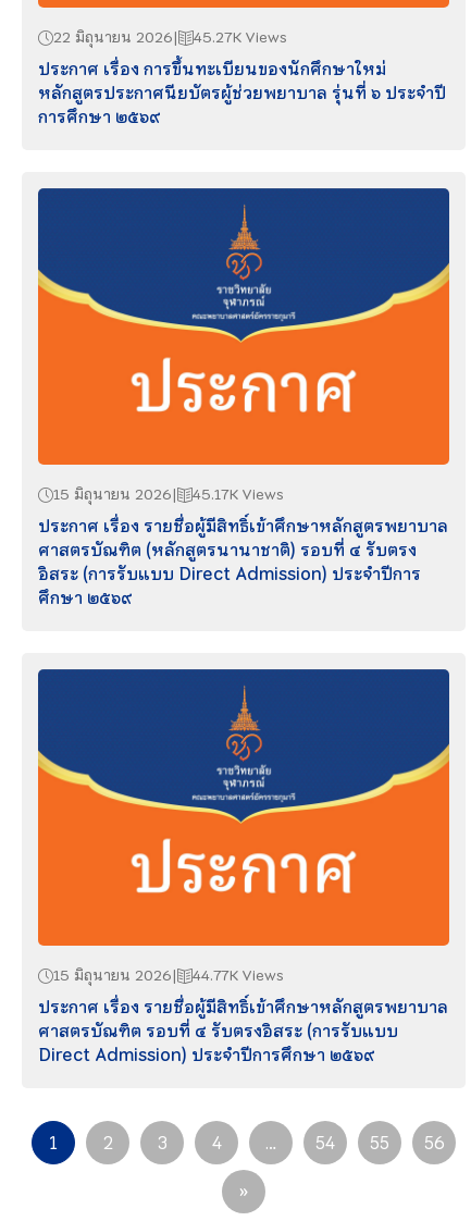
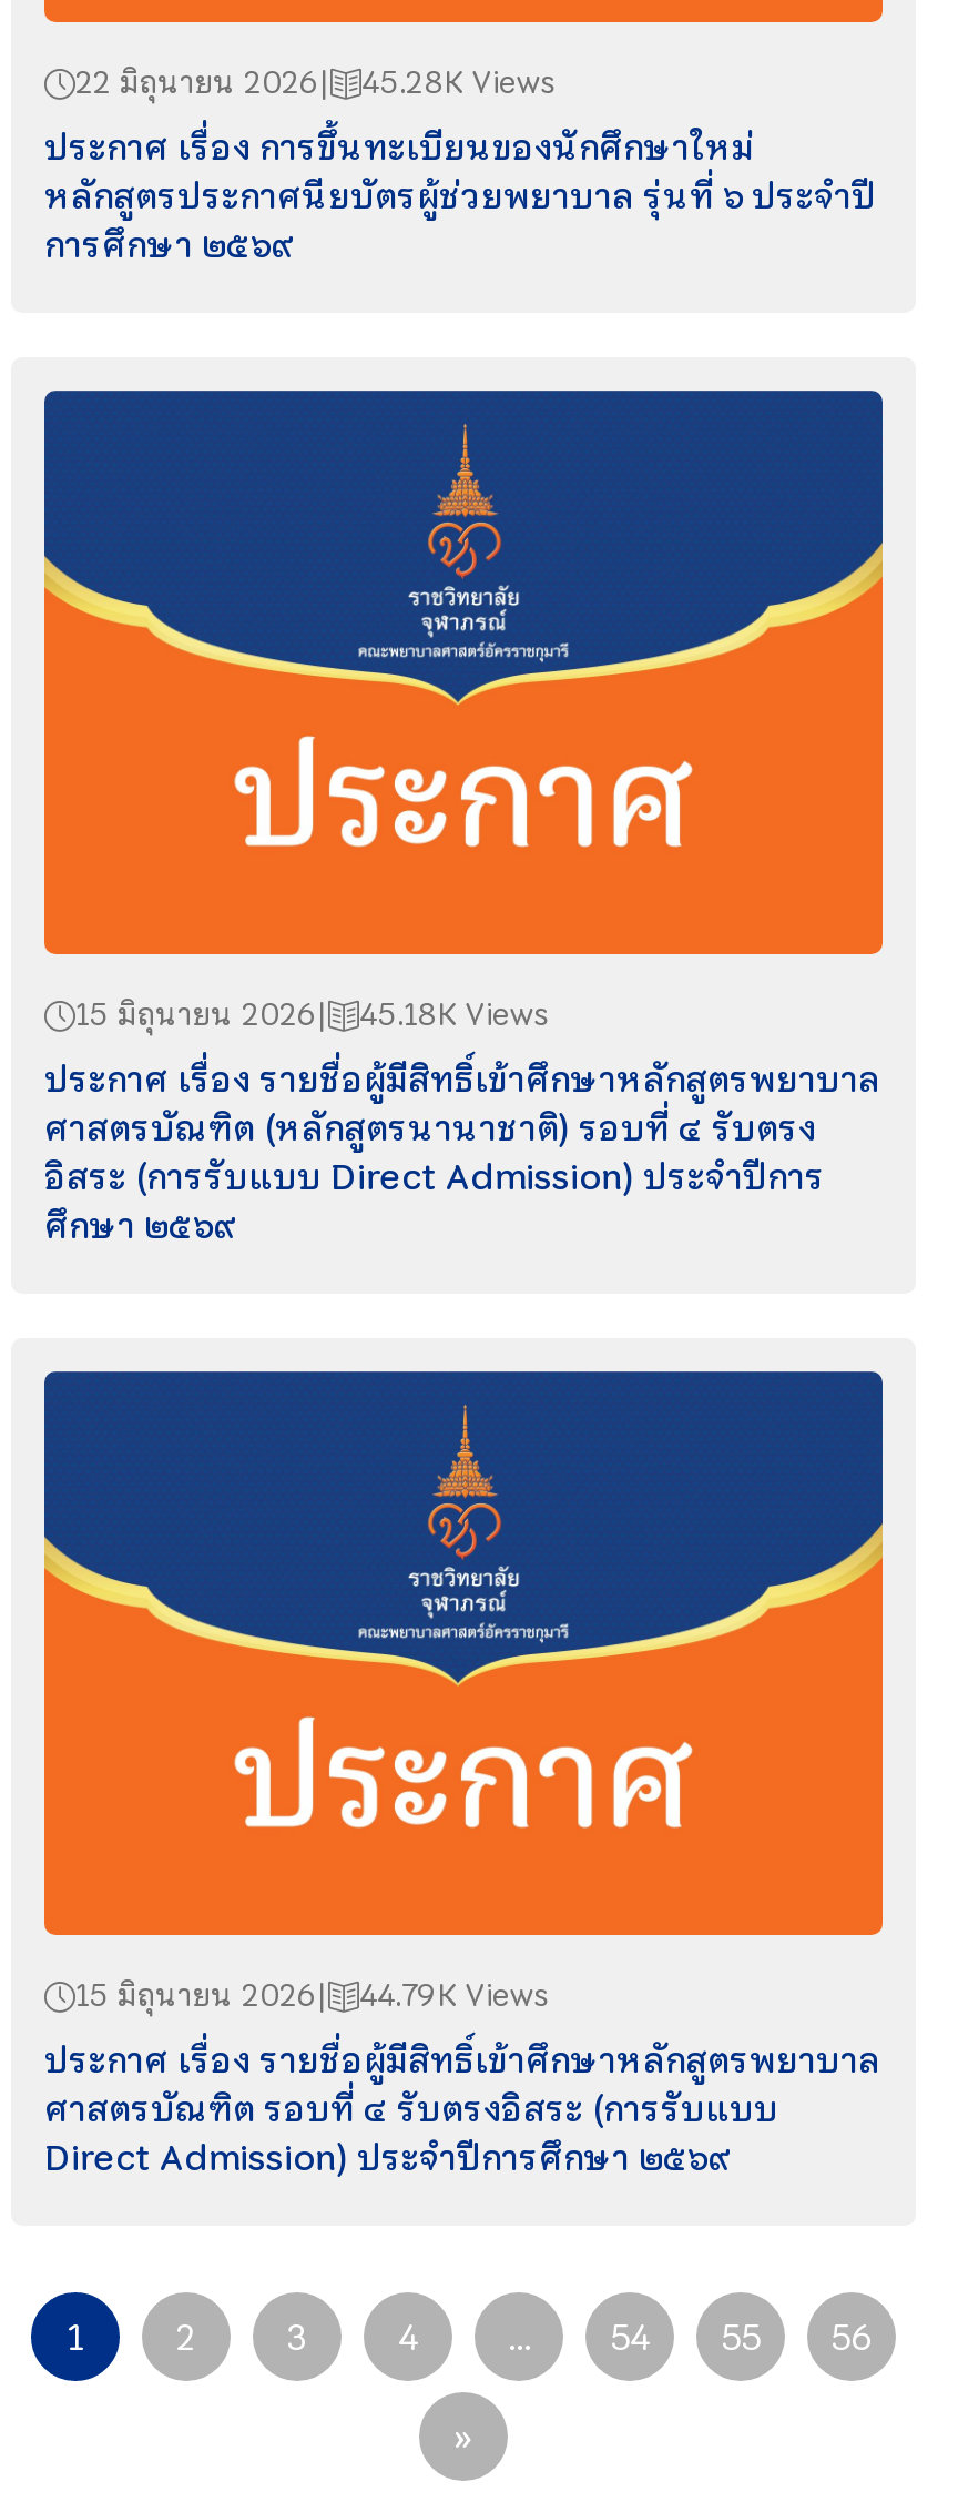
- 22 มิถุนายน 2026 45.27K Views
+ 22 มิถุนายน 2026 45.28K Views

- 15 มิถุนายน 2026 45.17K Views
+ 15 มิถุนายน 2026 45.18K Views

- 15 มิถุนายน 2026 44.77K Views
+ 15 มิถุนายน 2026 44.79K Views
